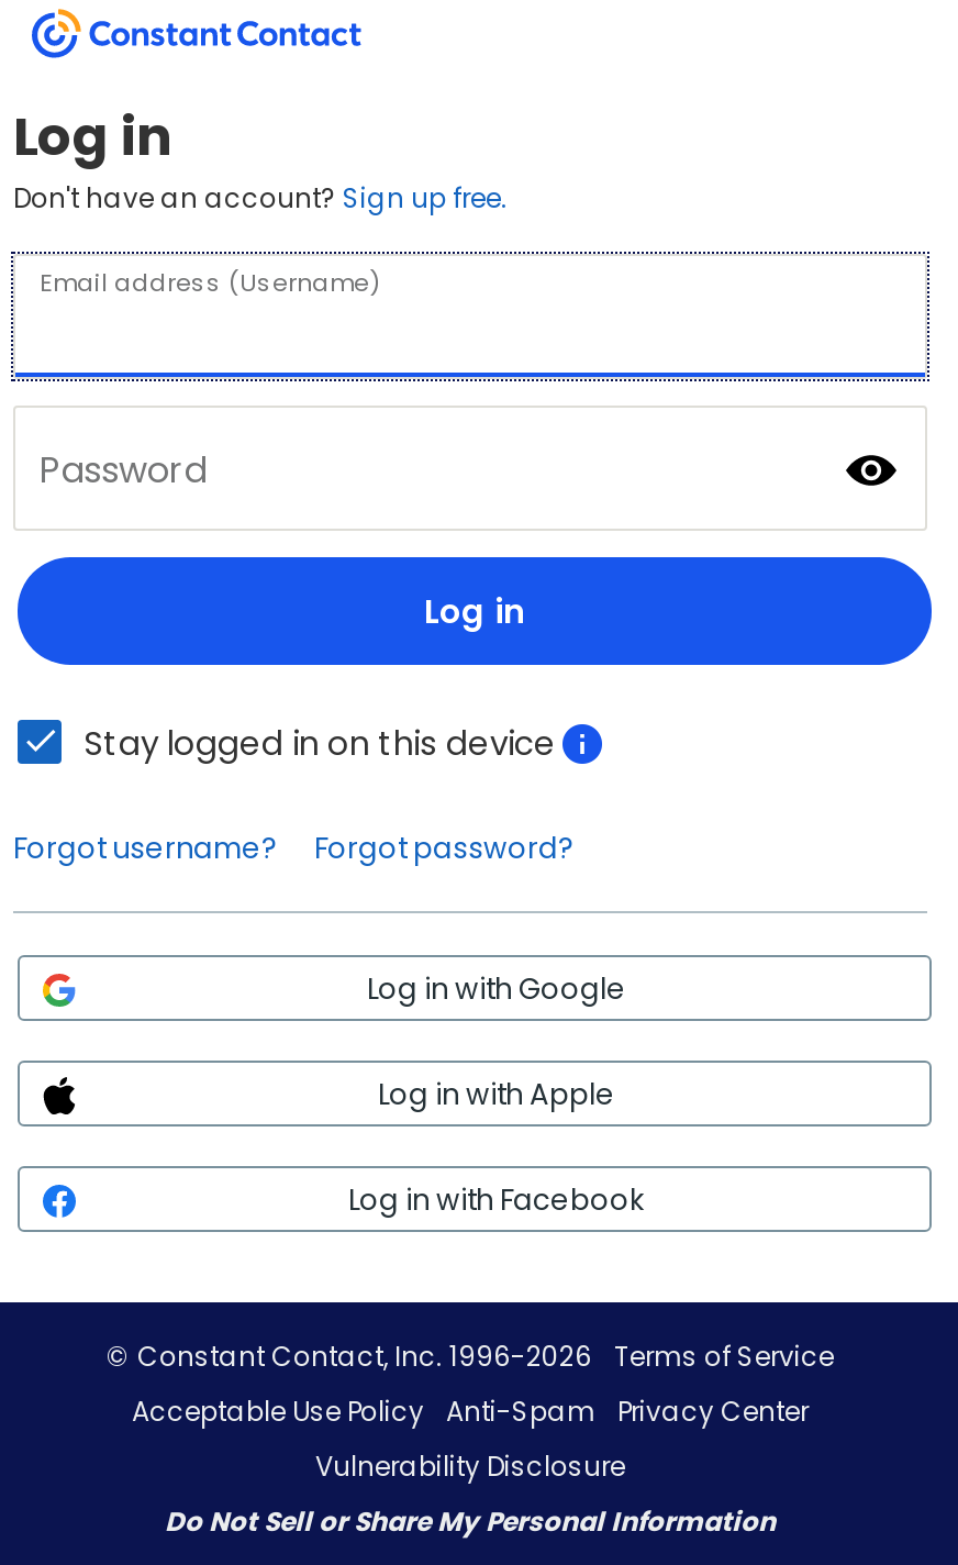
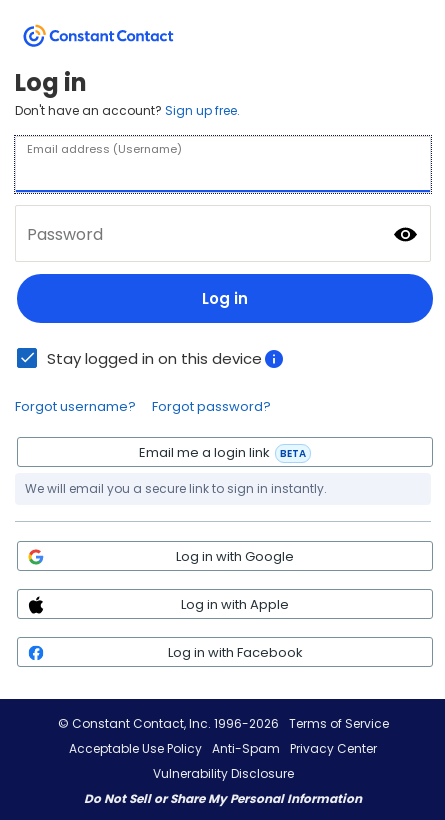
+ Email me a login link BETA
+ We will email you a secure link to sign in instantly.
